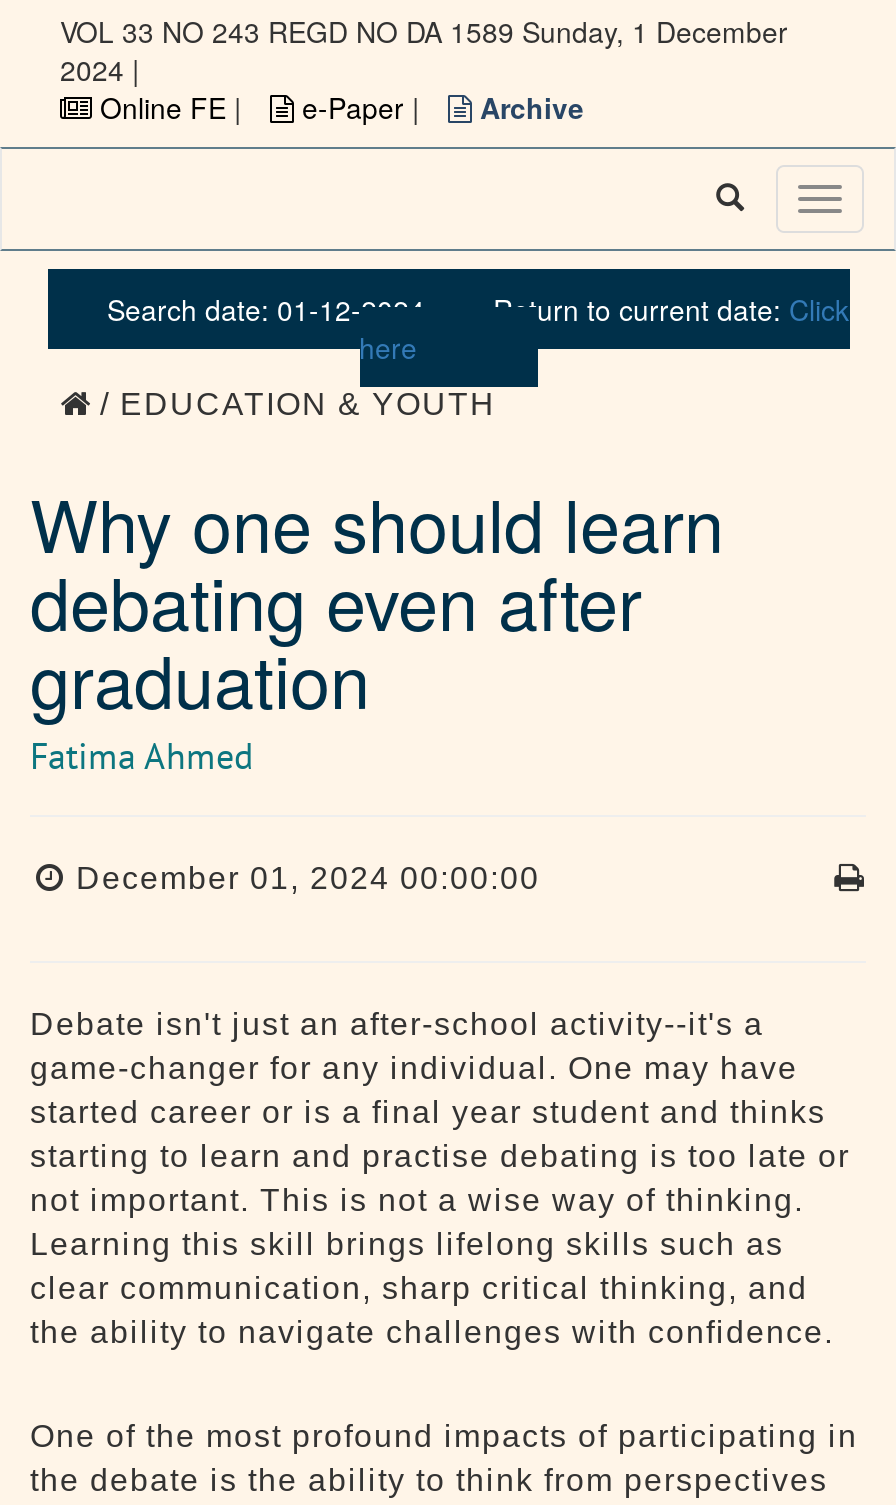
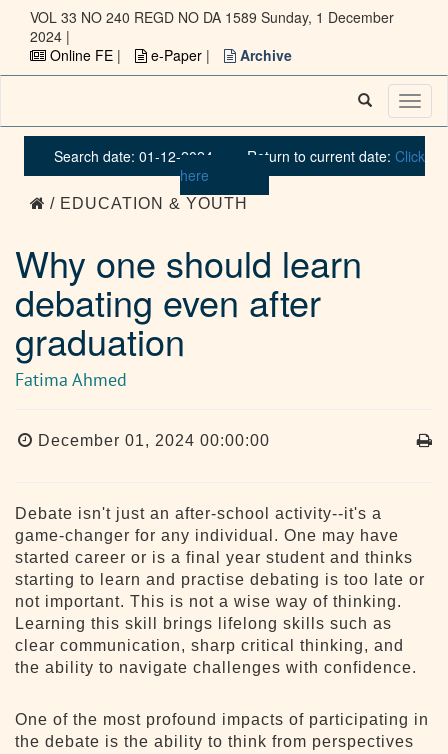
- VOL 33 NO 243 REGD NO DA 1589 Sunday, 1 December
+ VOL 33 NO 240 REGD NO DA 1589 Sunday, 1 December
